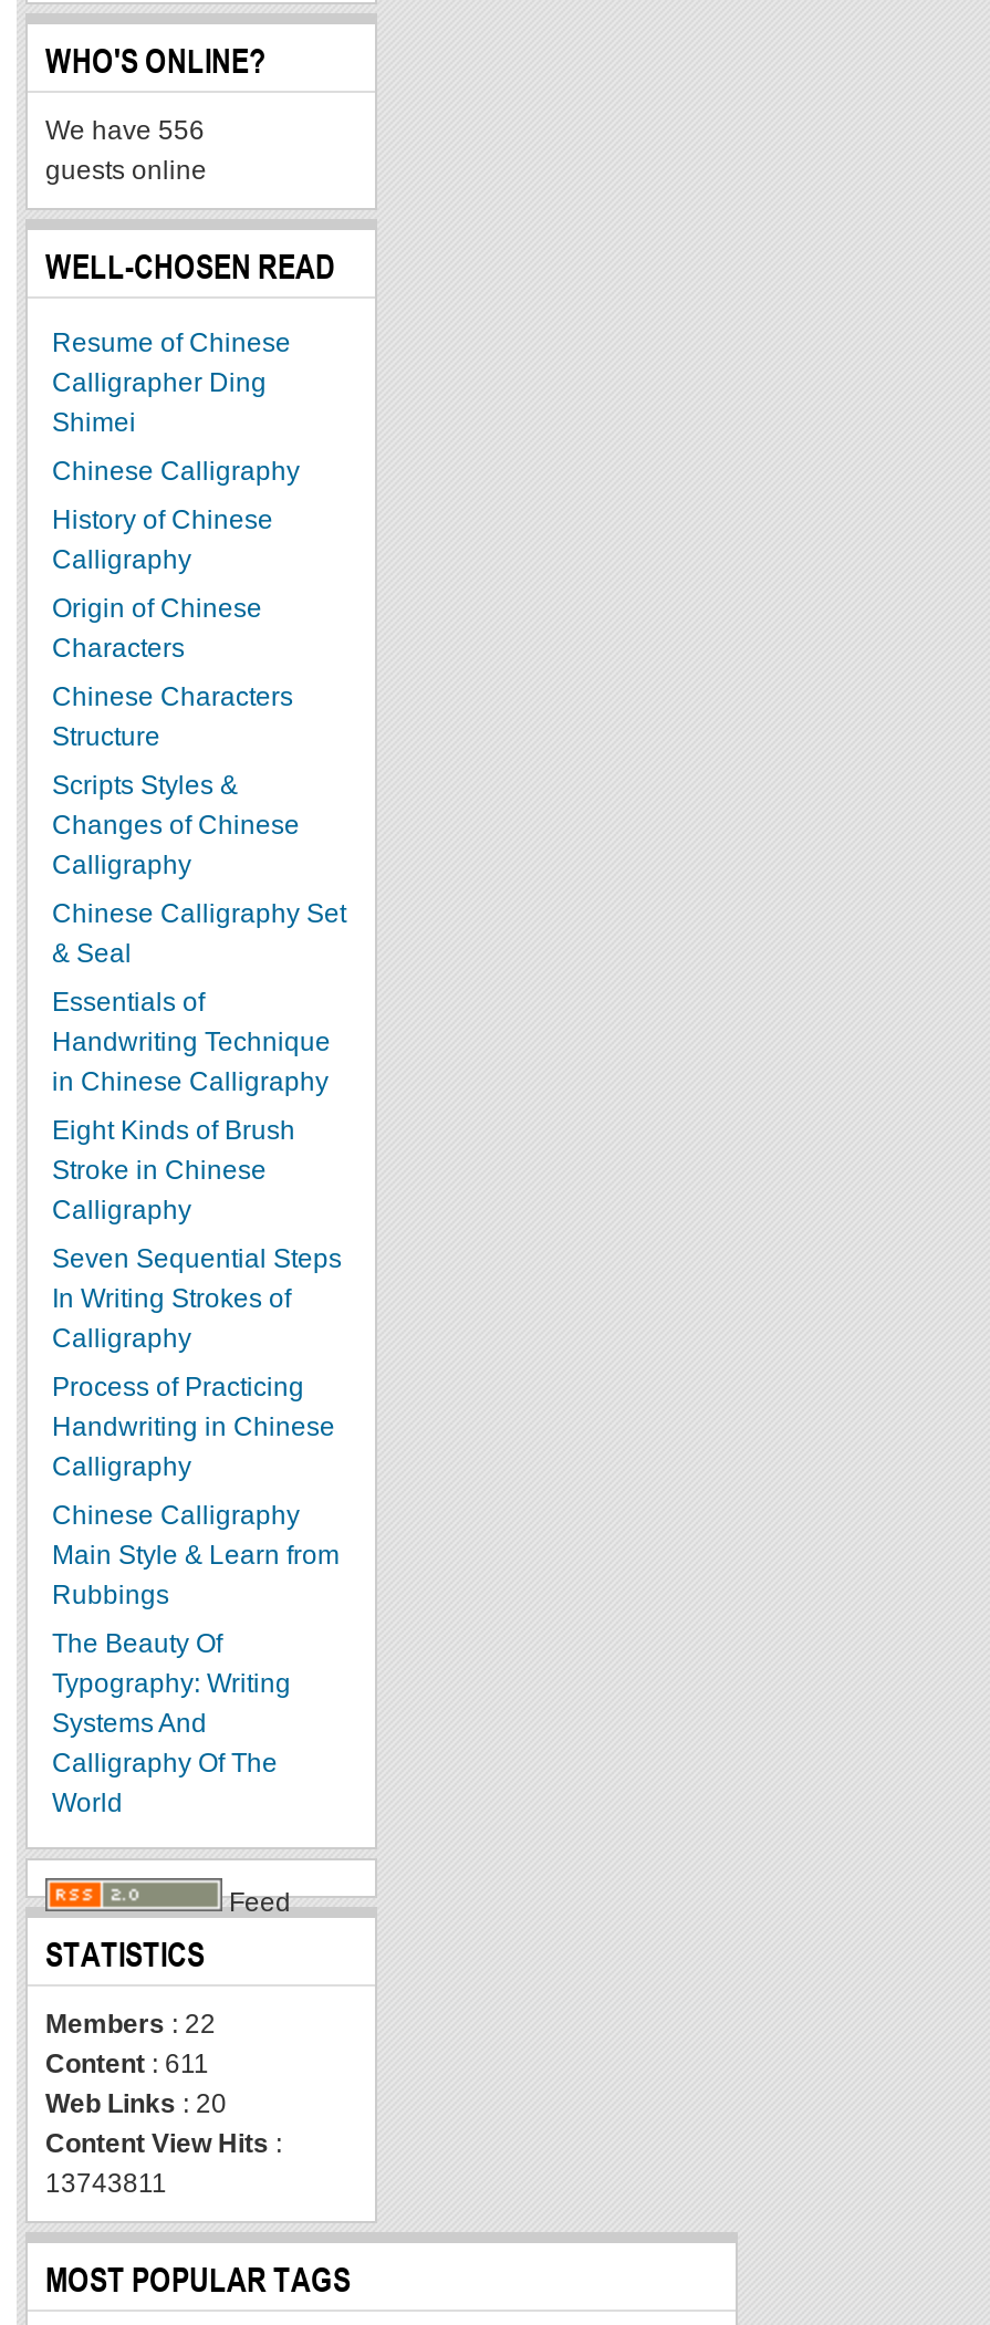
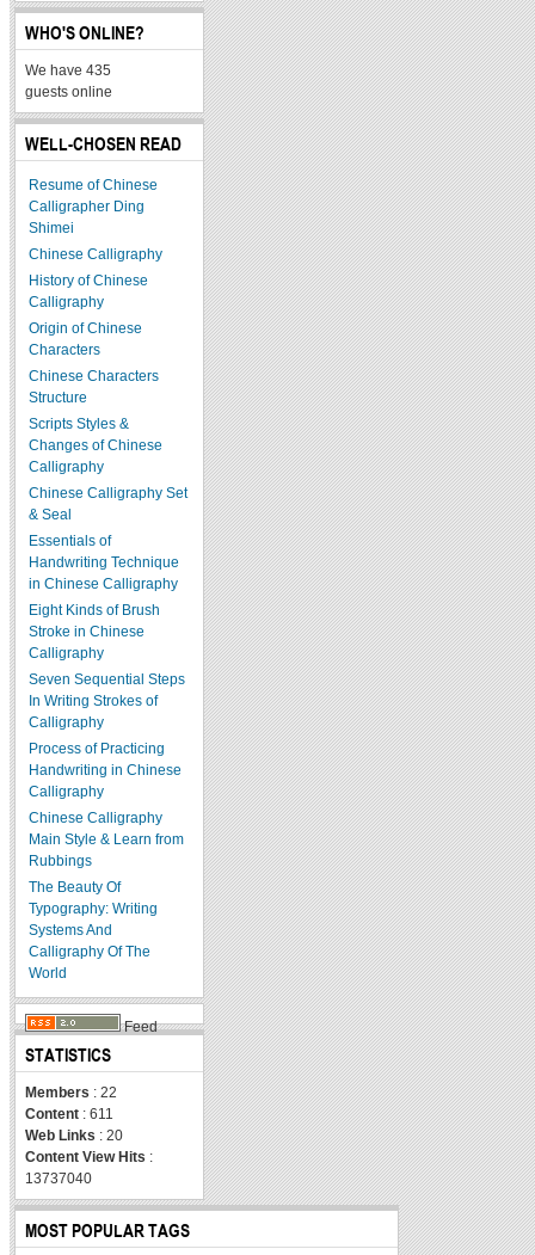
- We have 556
+ We have 435

- 13743811
+ 13737040
